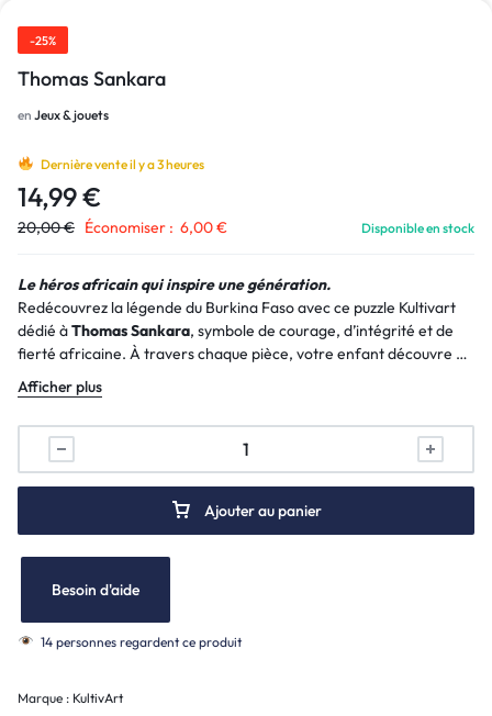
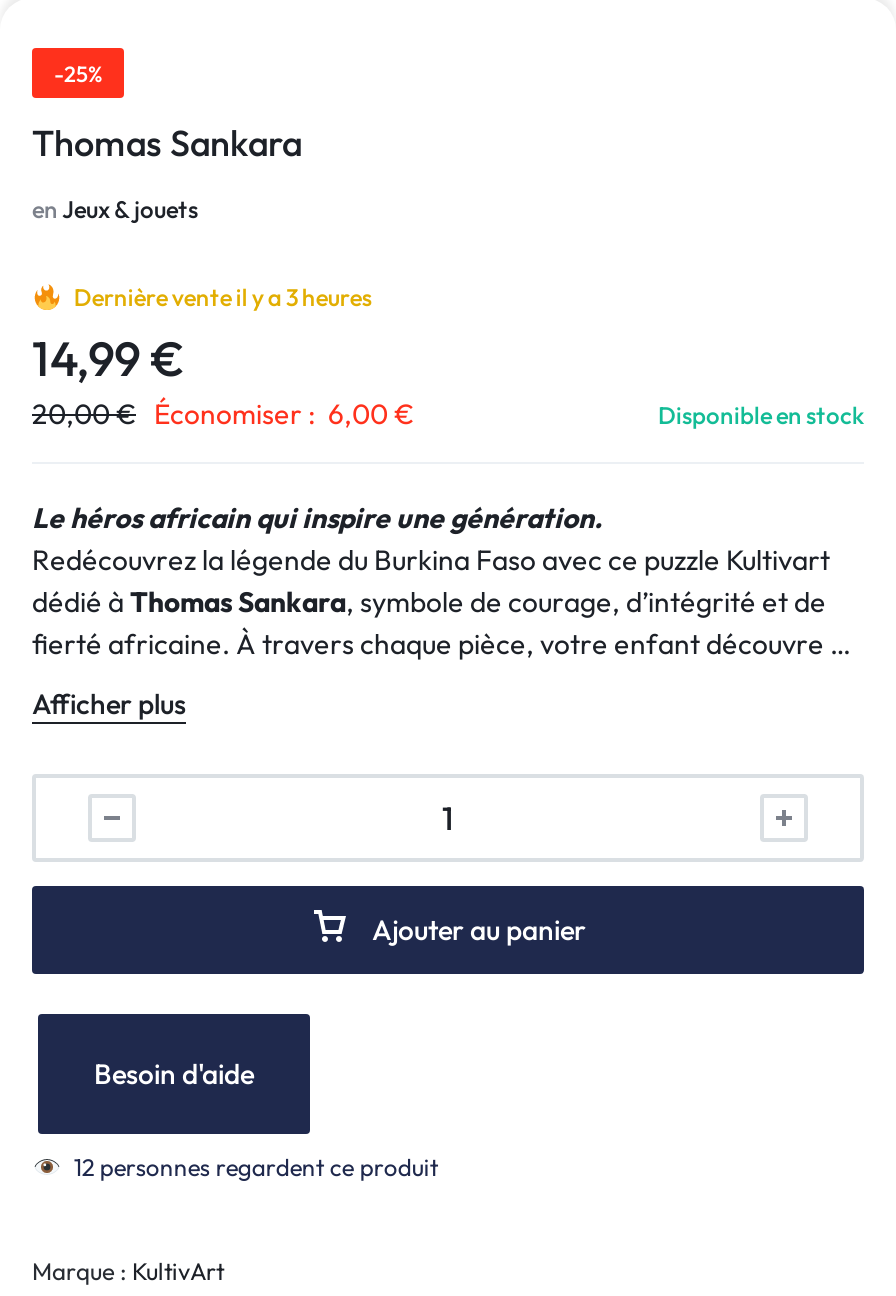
- 14 personnes regardent ce produit
+ 12 personnes regardent ce produit
